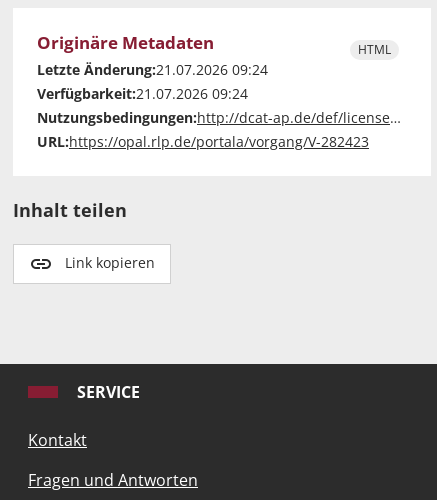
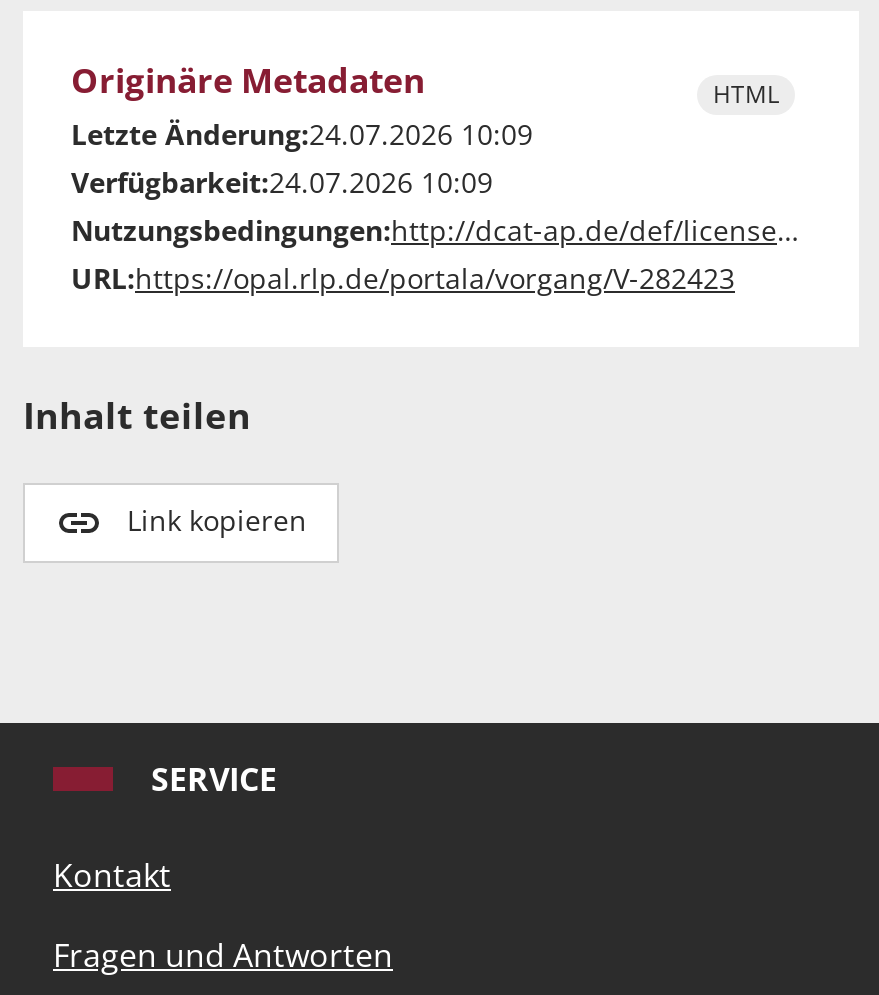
- Letzte Änderung:21.07.2026 09:24
+ Letzte Änderung:24.07.2026 10:09

- Verfügbarkeit:21.07.2026 09:24
+ Verfügbarkeit:24.07.2026 10:09
